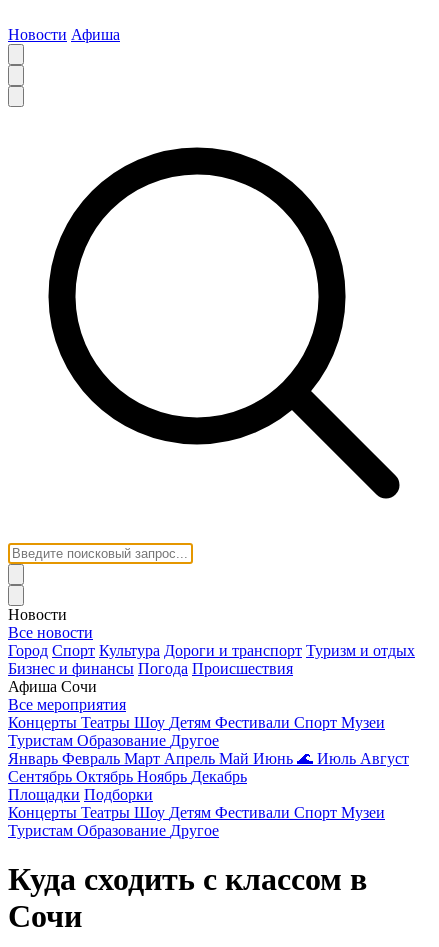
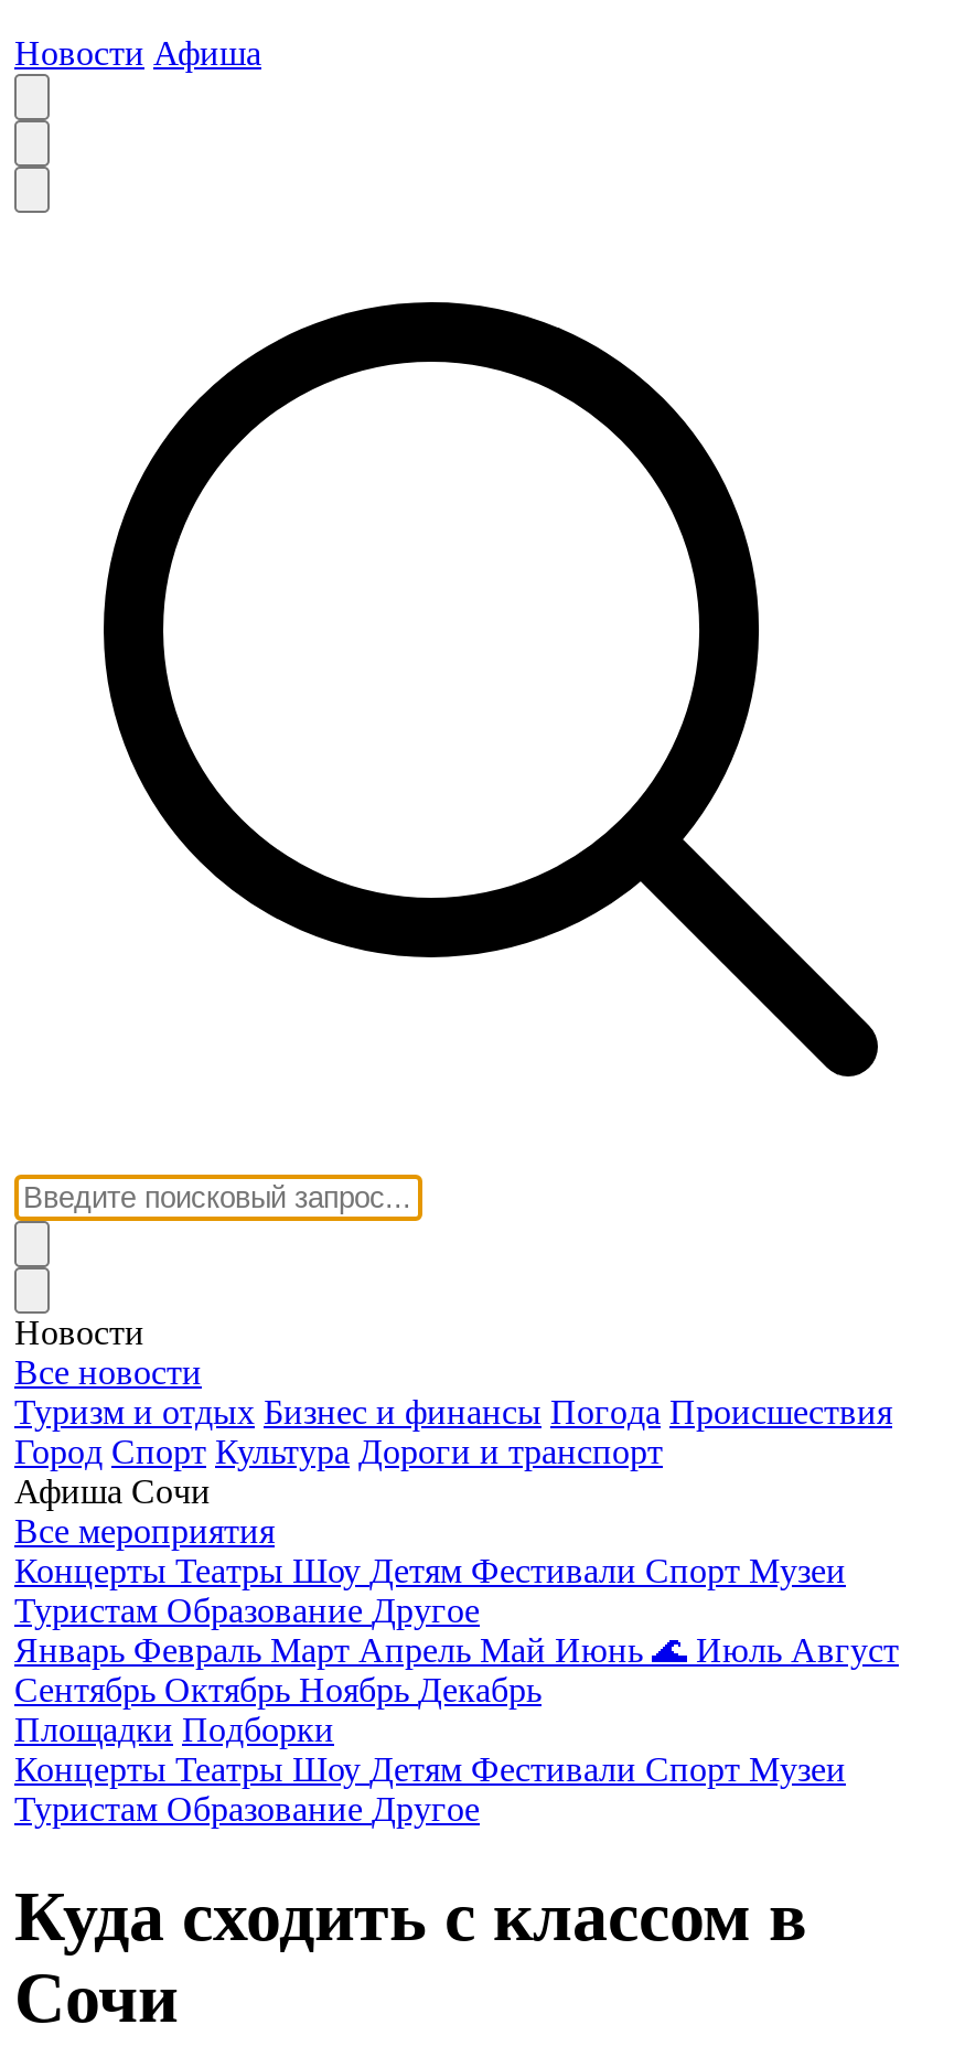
- Город Спорт Культура Дороги и транспорт Туризм и отдых
- Бизнес и финансы Погода Происшествия
+ Туризм и отдых Бизнес и финансы Погода Происшествия
+ Город Спорт Культура Дороги и транспорт
